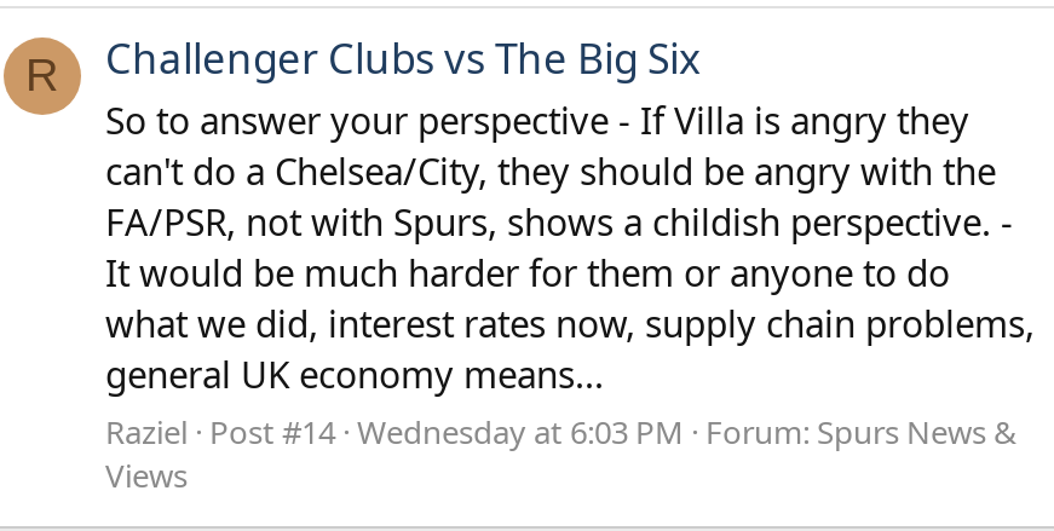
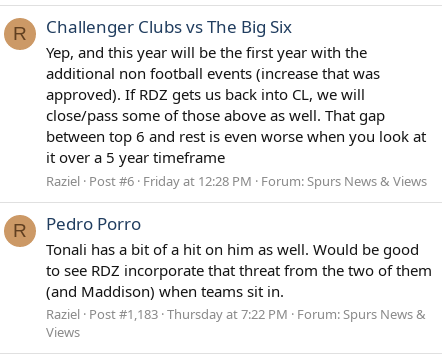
- So to answer your perspective - If Villa is angry they
- can't do a Chelsea/City, they should be angry with the
- FA/PSR, not with Spurs, shows a childish perspective. -
- It would be much harder for them or anyone to do
- what we did, interest rates now, supply chain problems,
- general UK economy means...
- Raziel Post #14 Wednesday at 6:03 PM Forum: Spurs News &
+ Yep, and this year will be the first year with the
+ additional non football events (increase that was
+ approved). If RDZ gets us back into CL, we will
+ close/pass some of those above as well. That gap
+ between top 6 and rest is even worse when you look at
+ it over a 5 year timeframe
+ Raziel Post #6 Friday at 12:28 PM Forum: Spurs News & Views
+ R
+ Pedro Porro
+ Tonali has a bit of a hit on him as well. Would be good
+ to see RDZ incorporate that threat from the two of them
+ (and Maddison) when teams sit in.
+ Raziel Post #1,183 Thursday at 7:22 PM Forum: Spurs News &
